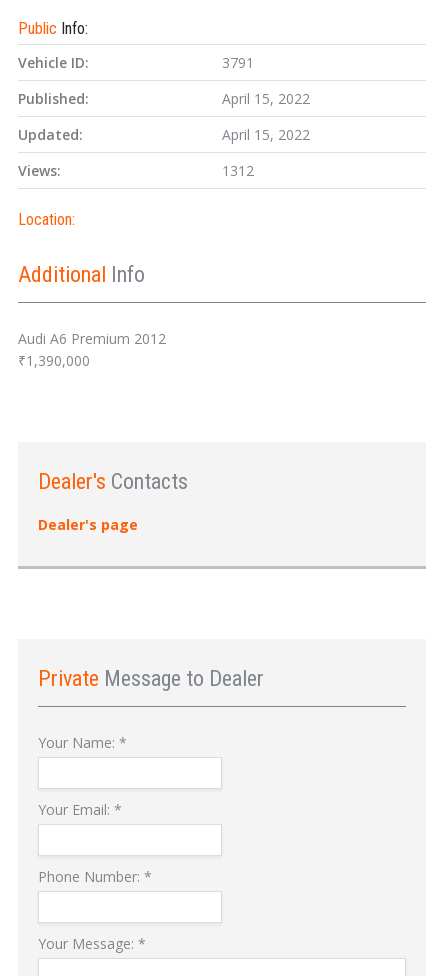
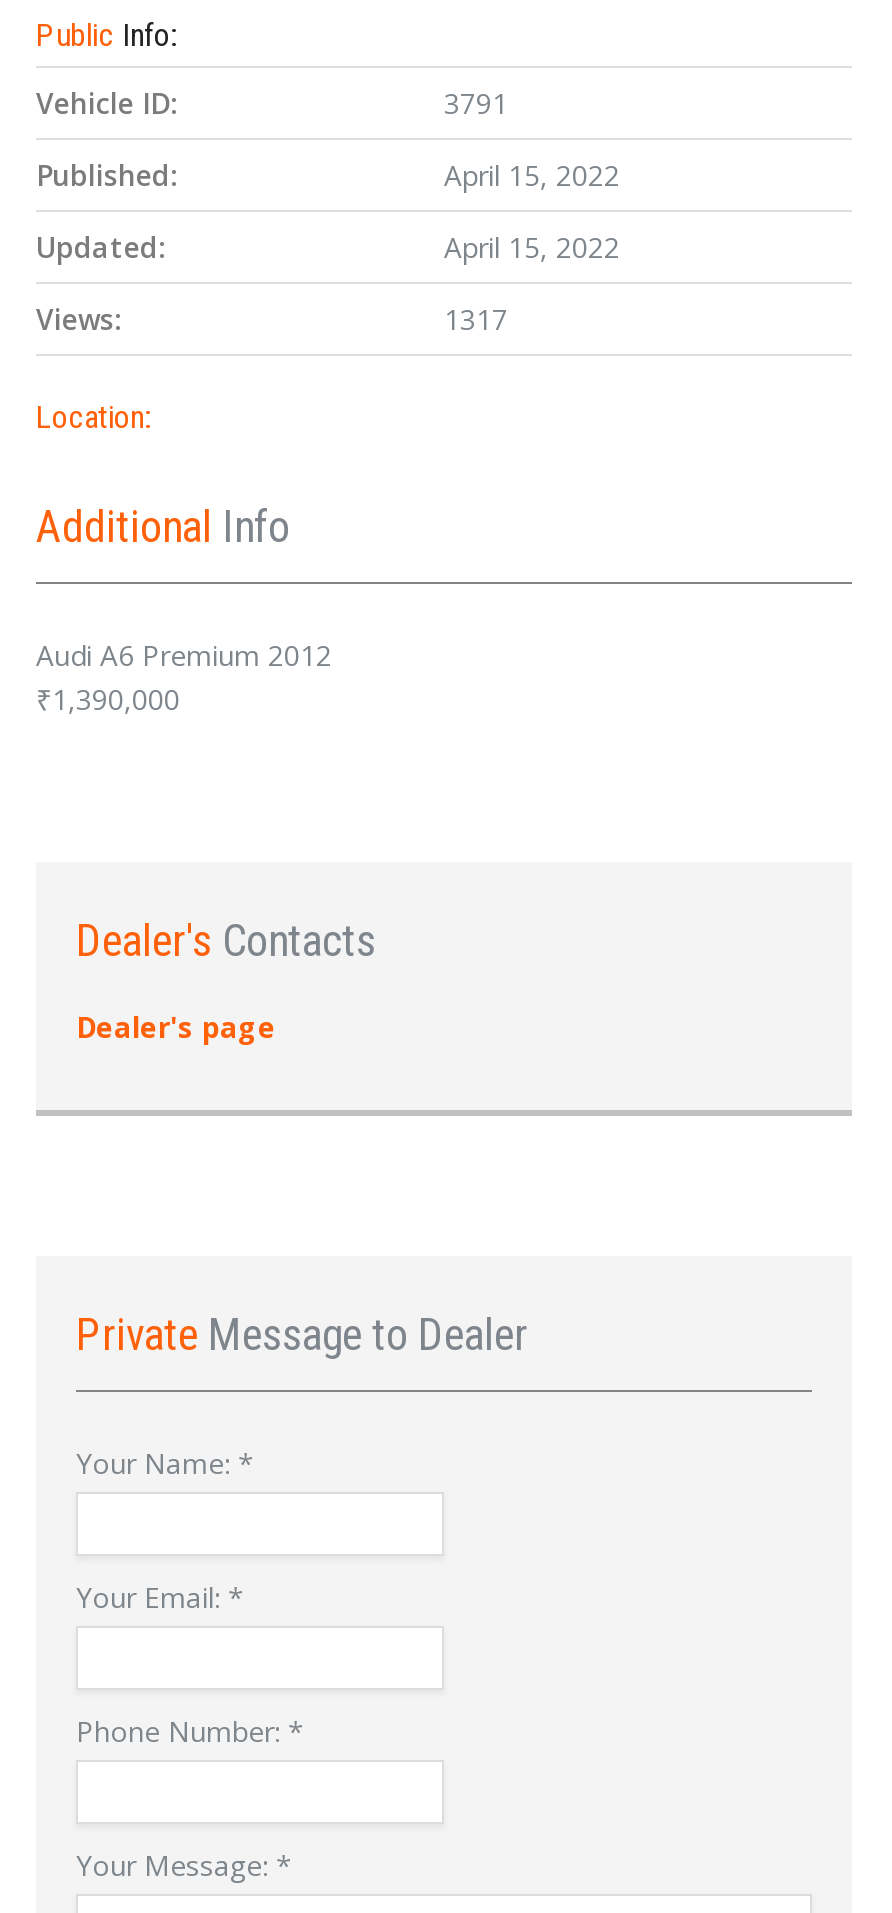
- 1312
+ 1317
